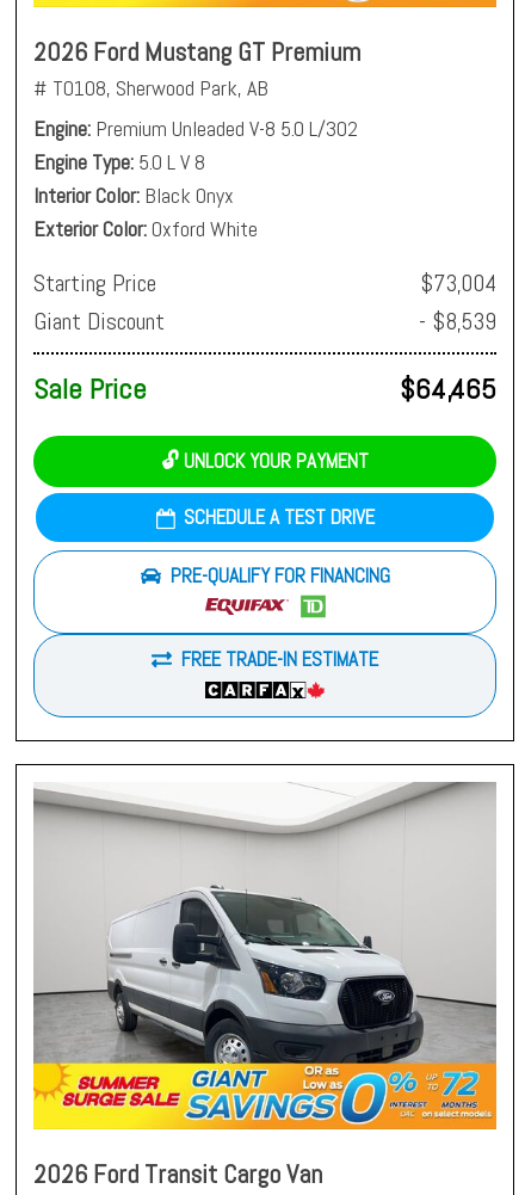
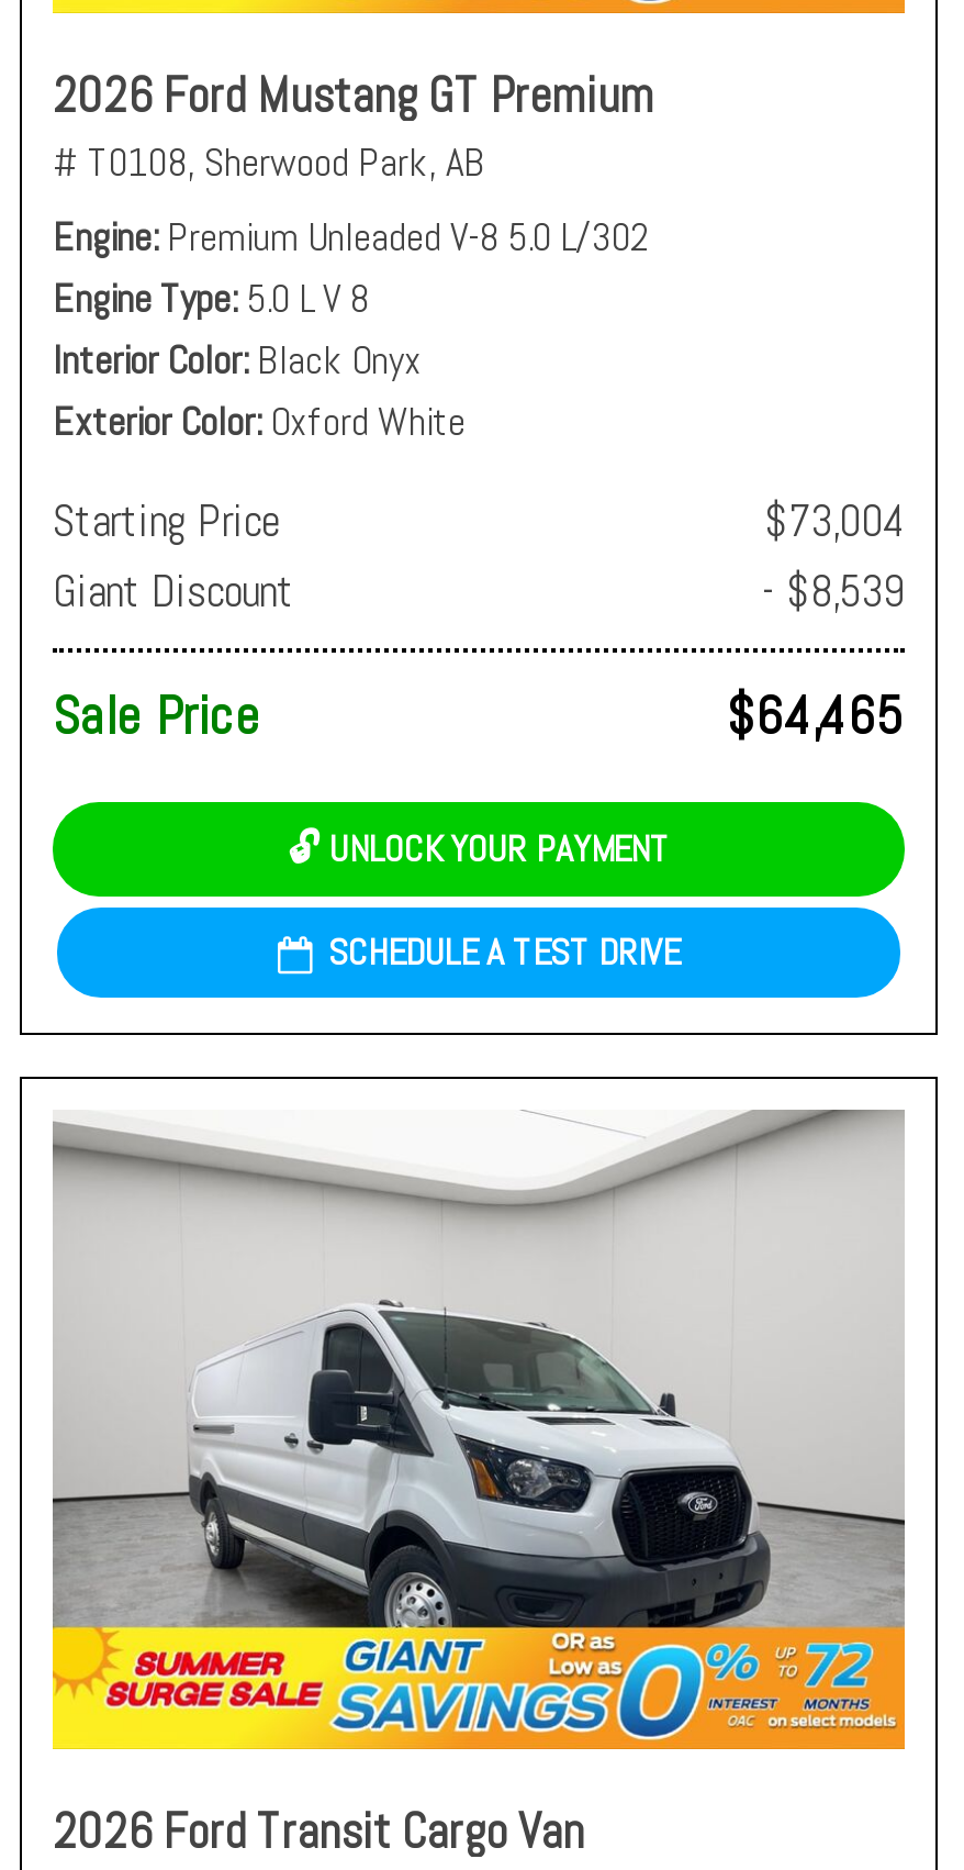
- [image]
- PRE-QUALIFY FOR FINANCING
- FREE TRADE-IN ESTIMATE
